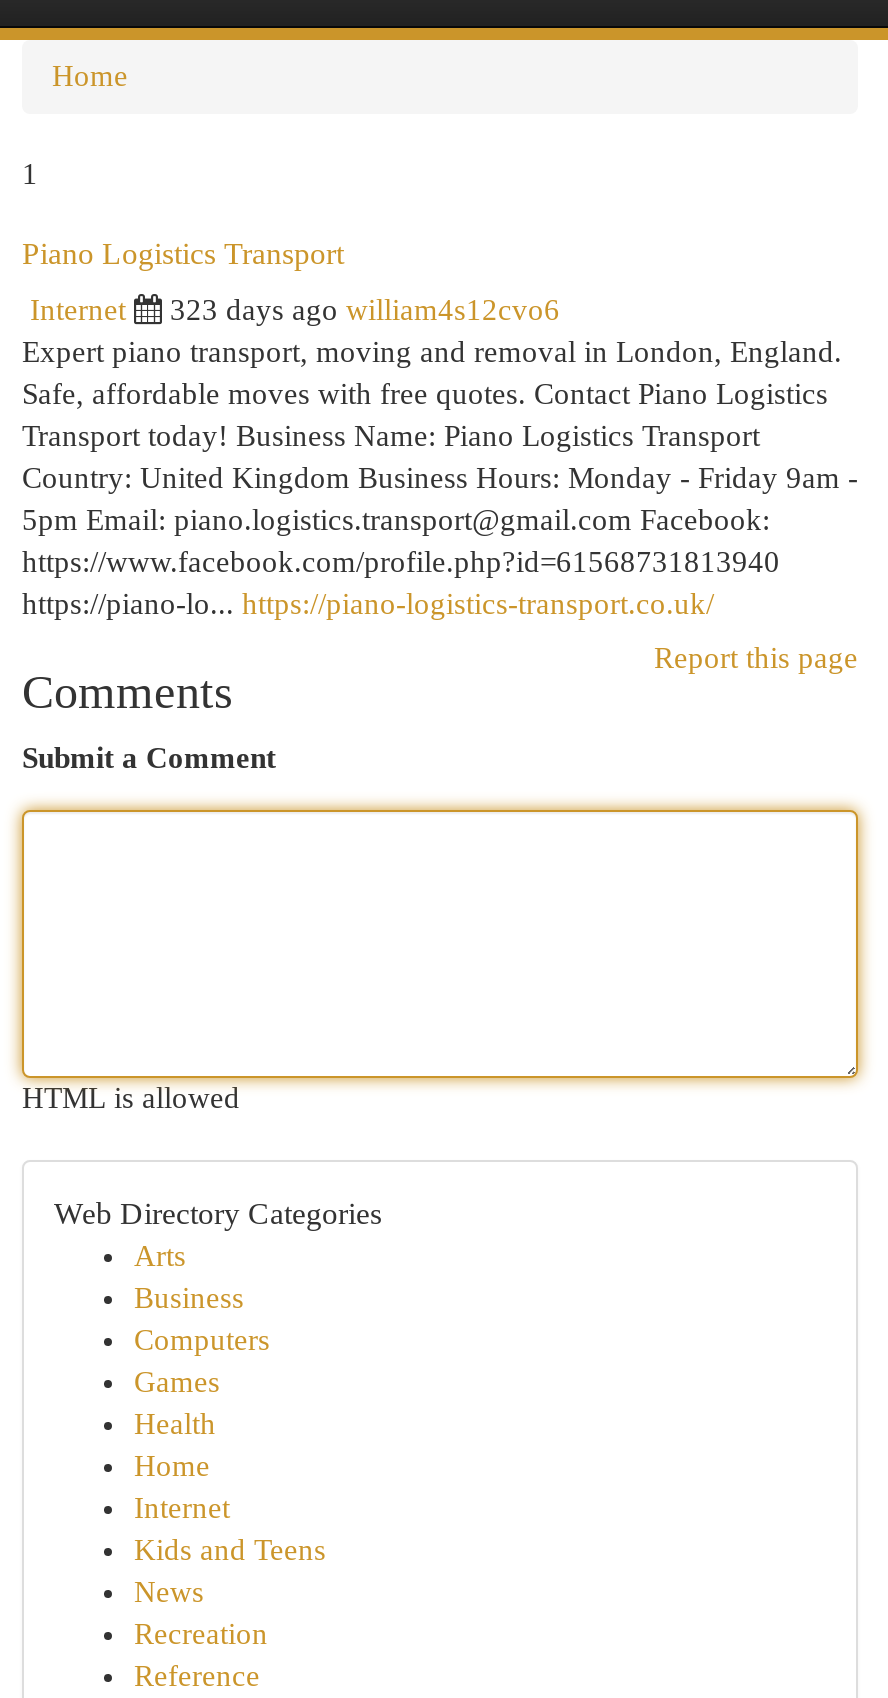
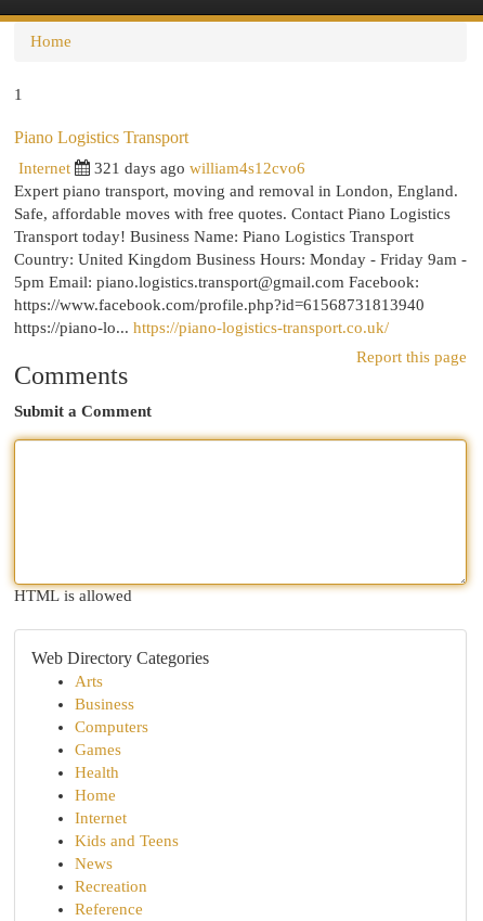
- 323 days ago william4s12cvo6
+ 321 days ago william4s12cvo6
